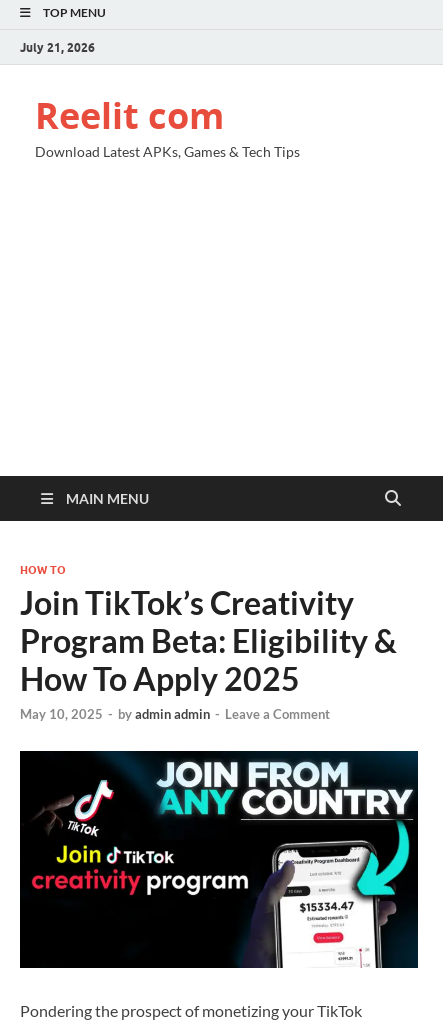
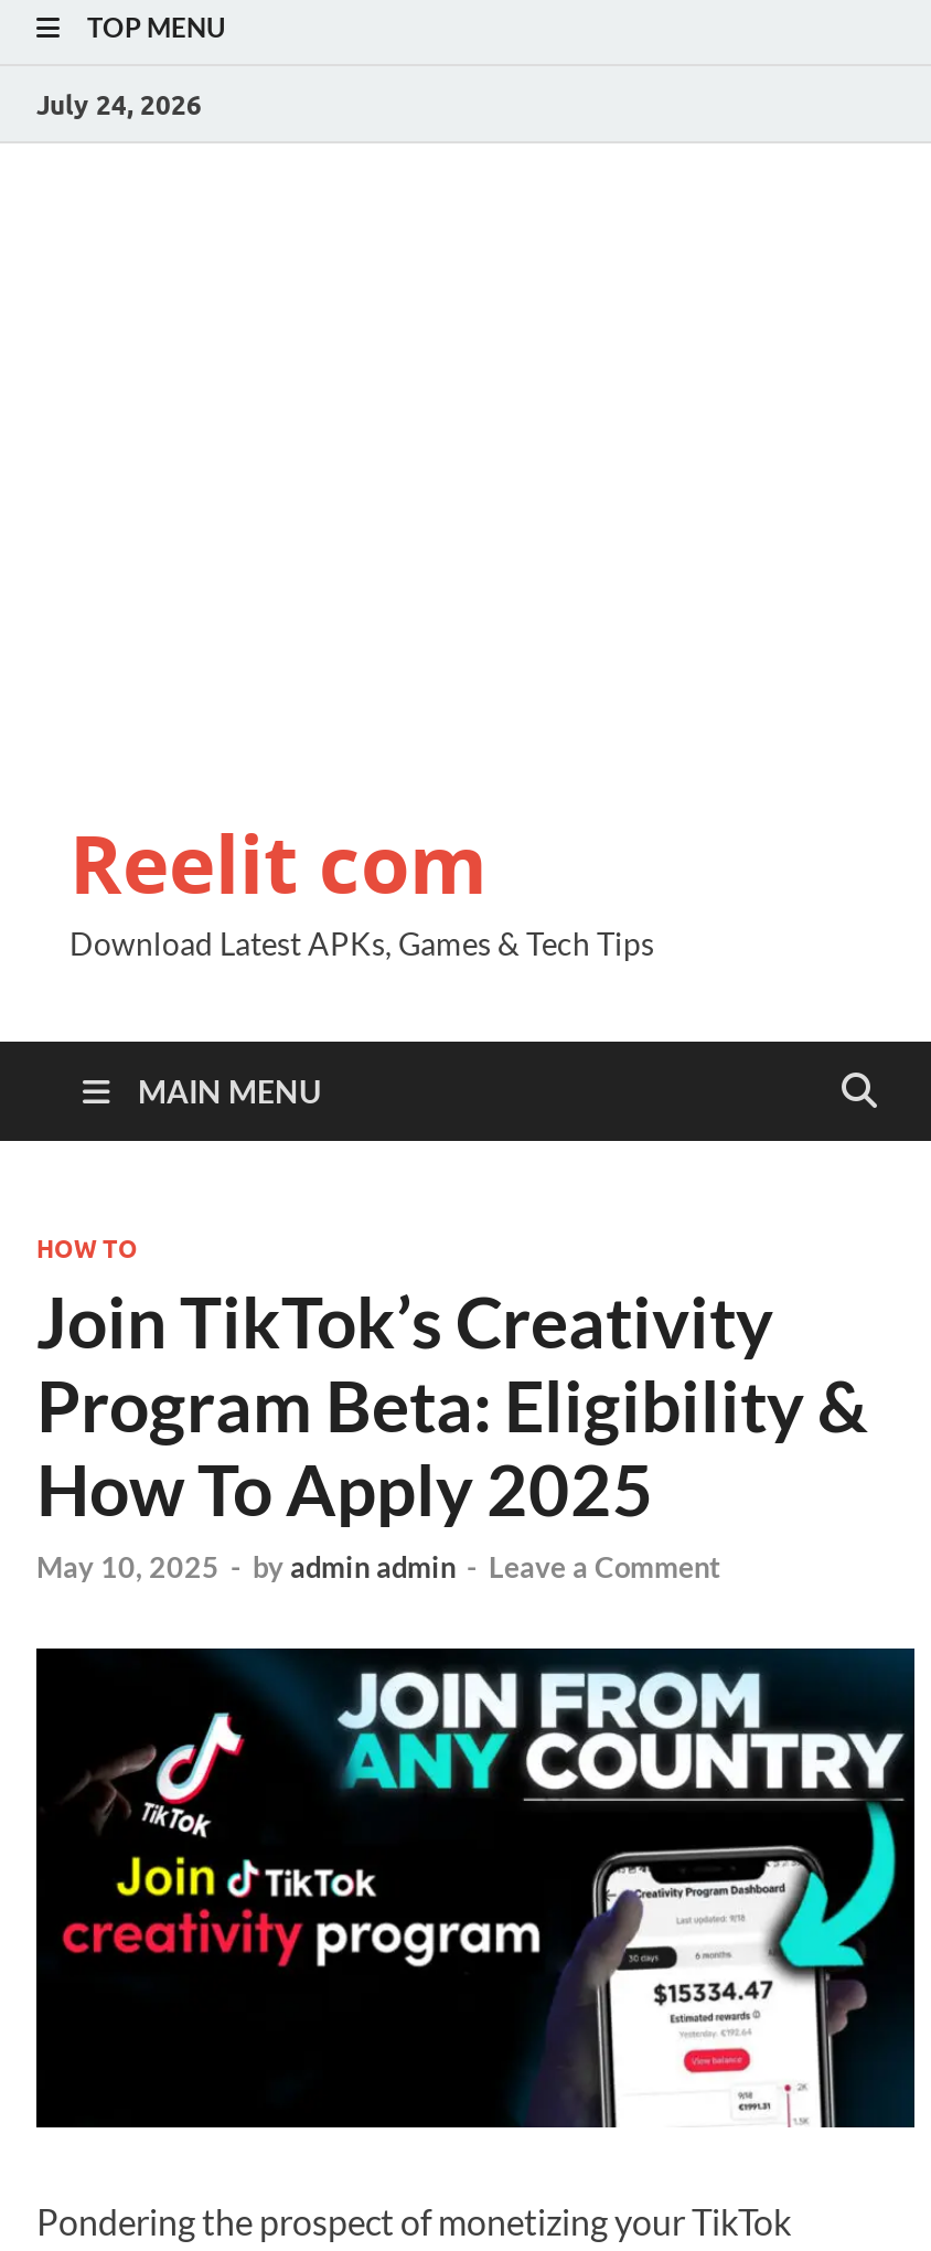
- July 21, 2026
+ July 24, 2026

moved down: Reelit com | Download Latest APKs, Games & Tech Tips
